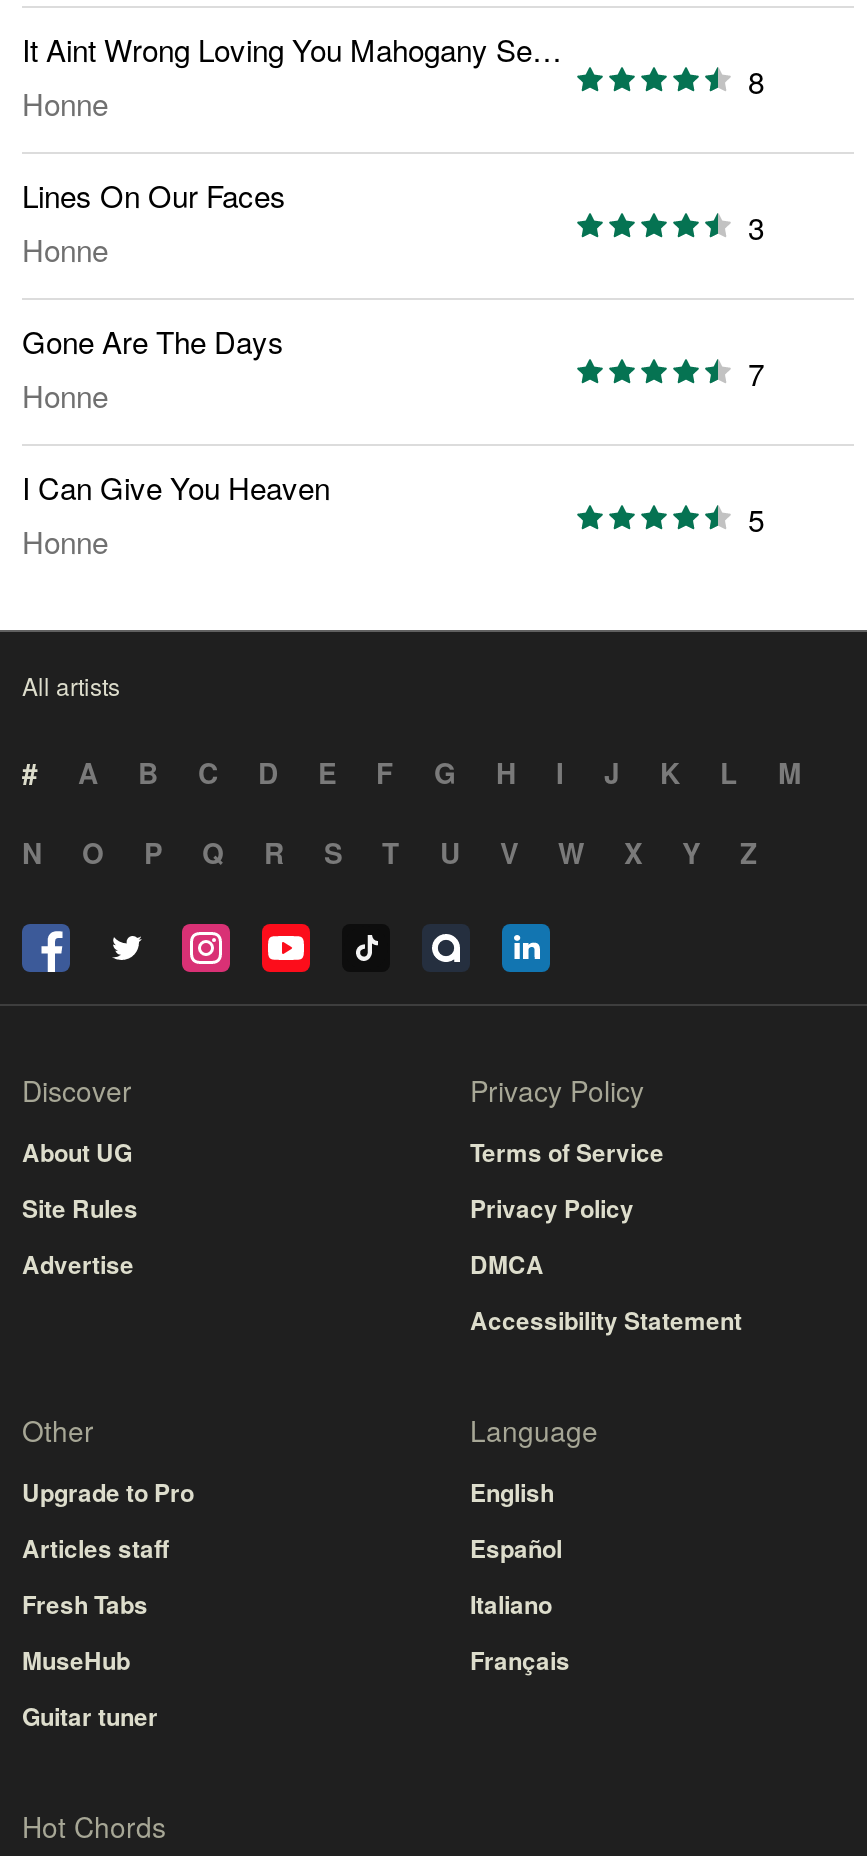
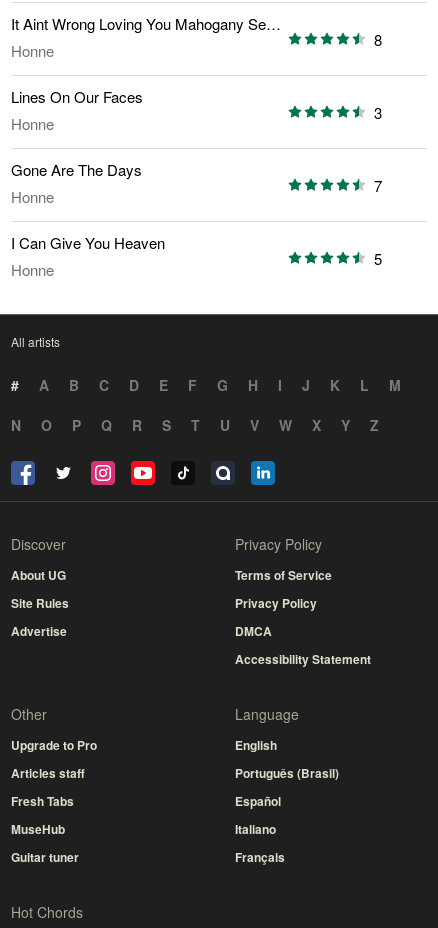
moved down: Español | Italiano | Français

+ Português (Brasil)
